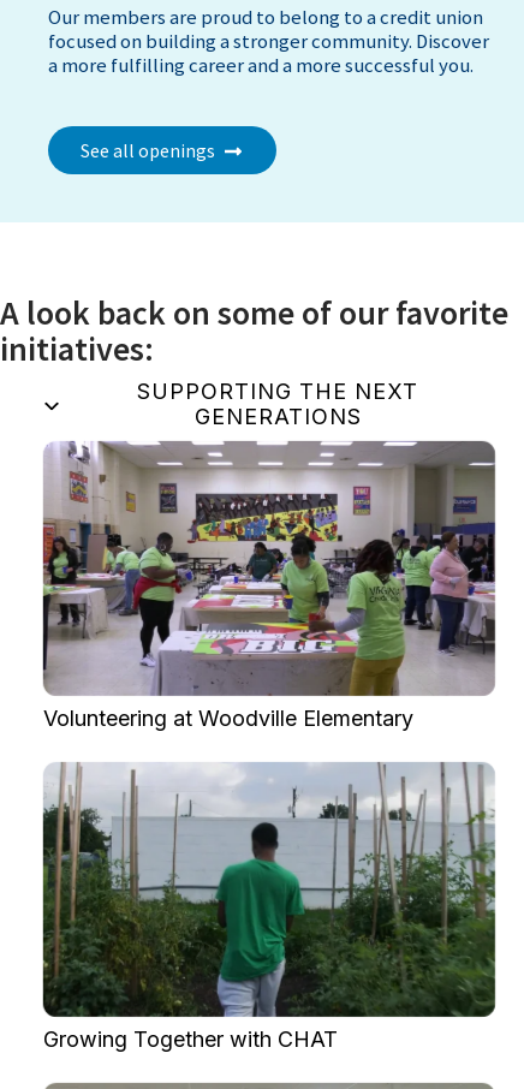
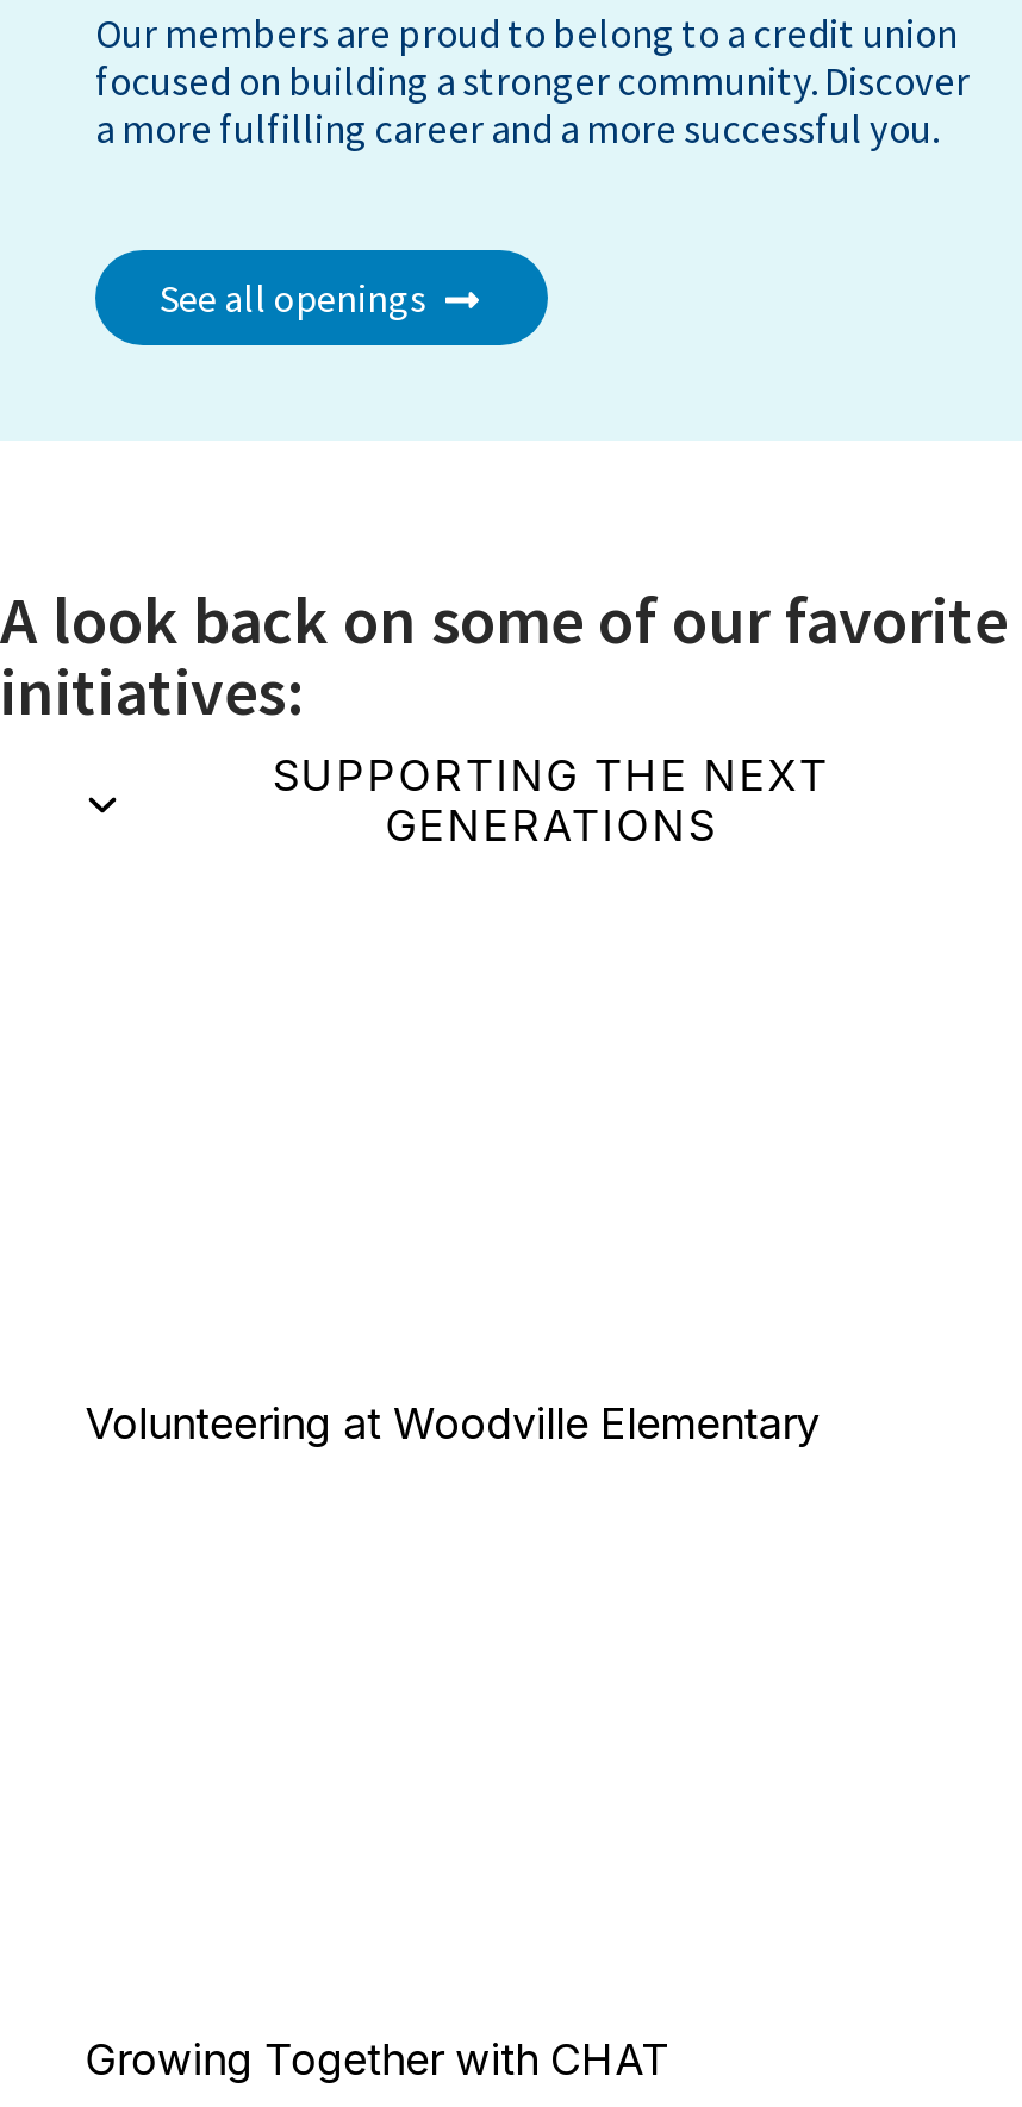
- [image]

- [image]
